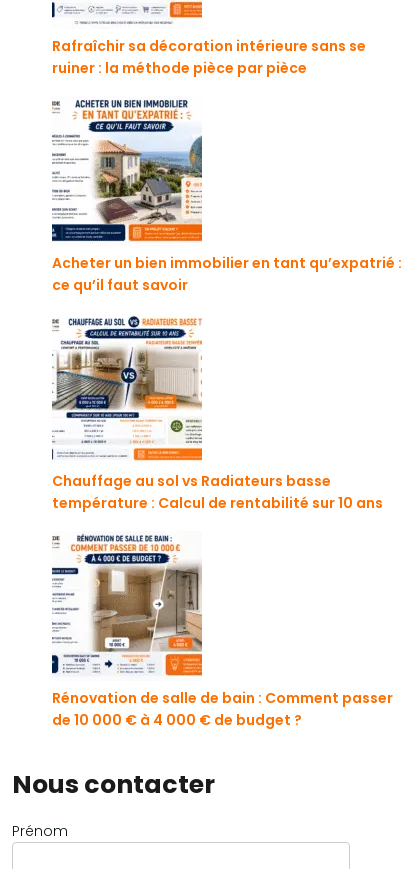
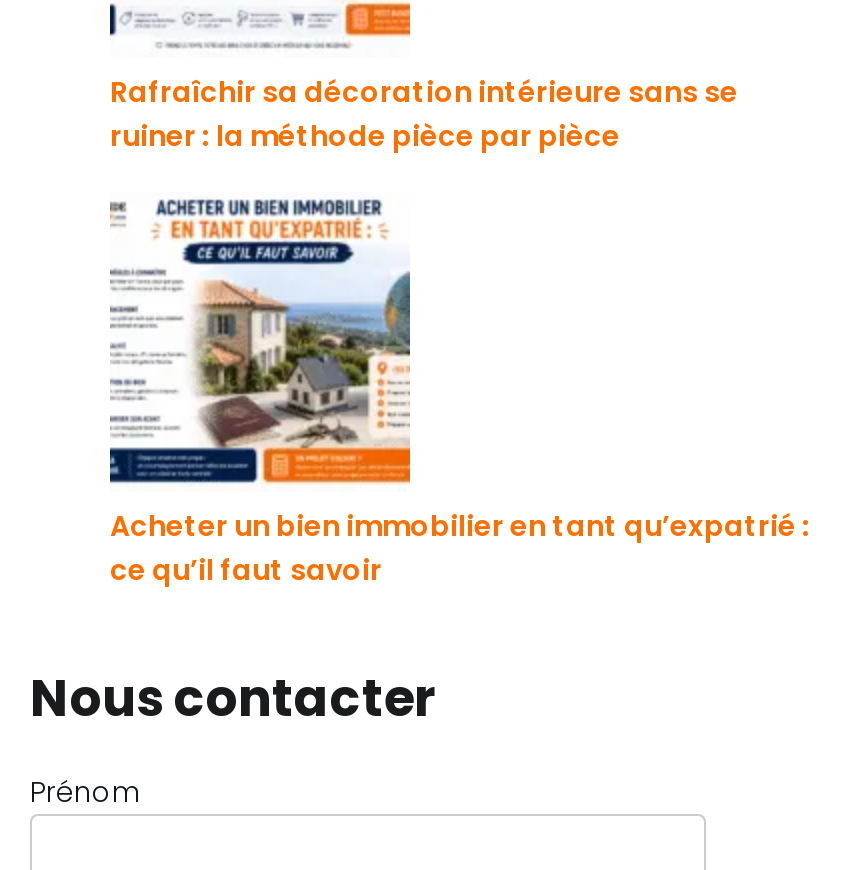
- [image]
- Chauffage au sol vs Radiateurs basse
- température : Calcul de rentabilité sur 10 ans

- [image]
- Rénovation de salle de bain : Comment passer
- de 10 000 € à 4 000 € de budget ?
